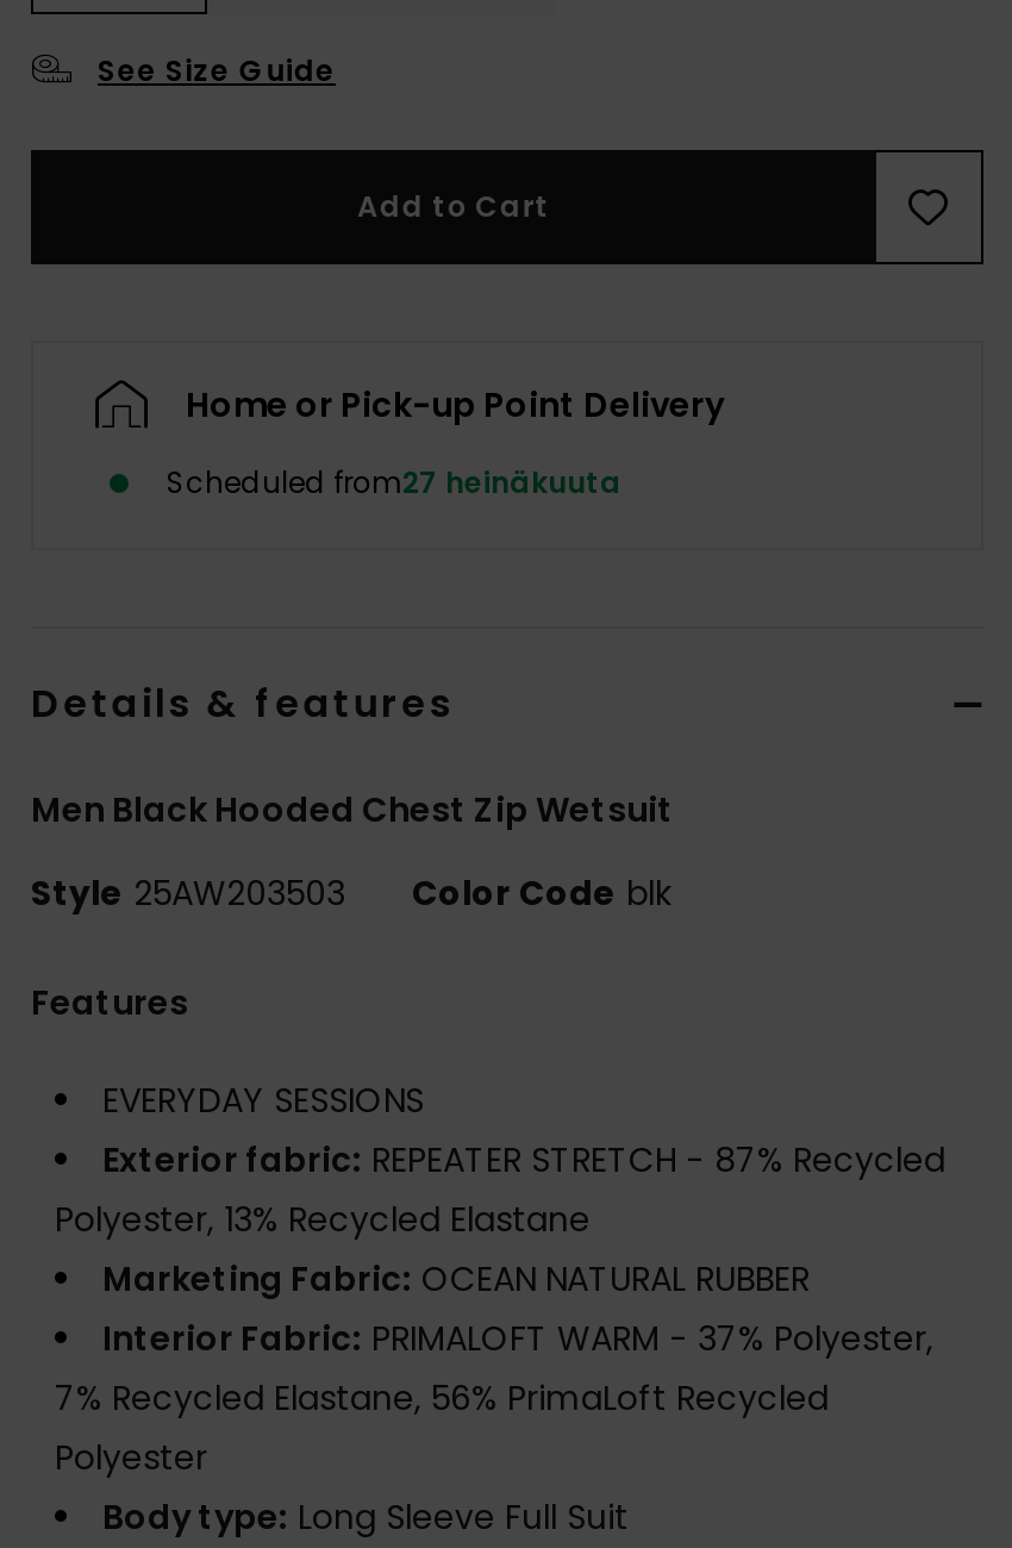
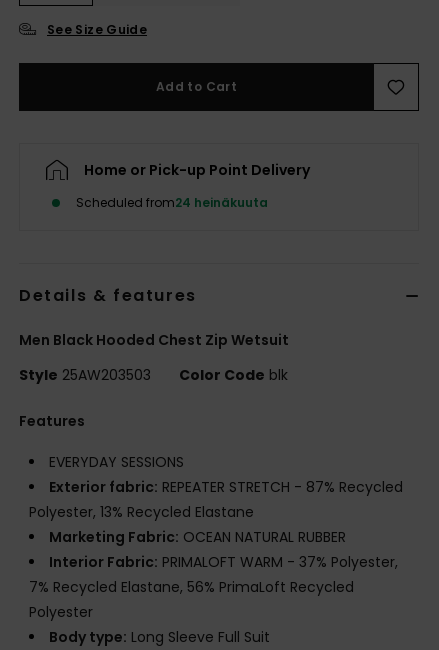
- Scheduled from27 heinäkuuta
+ Scheduled from24 heinäkuuta
